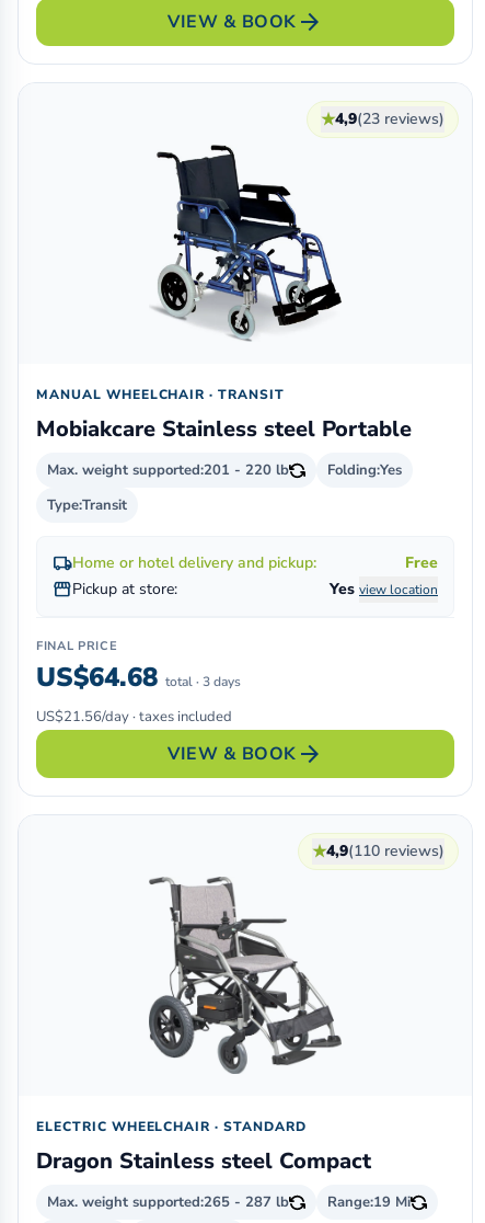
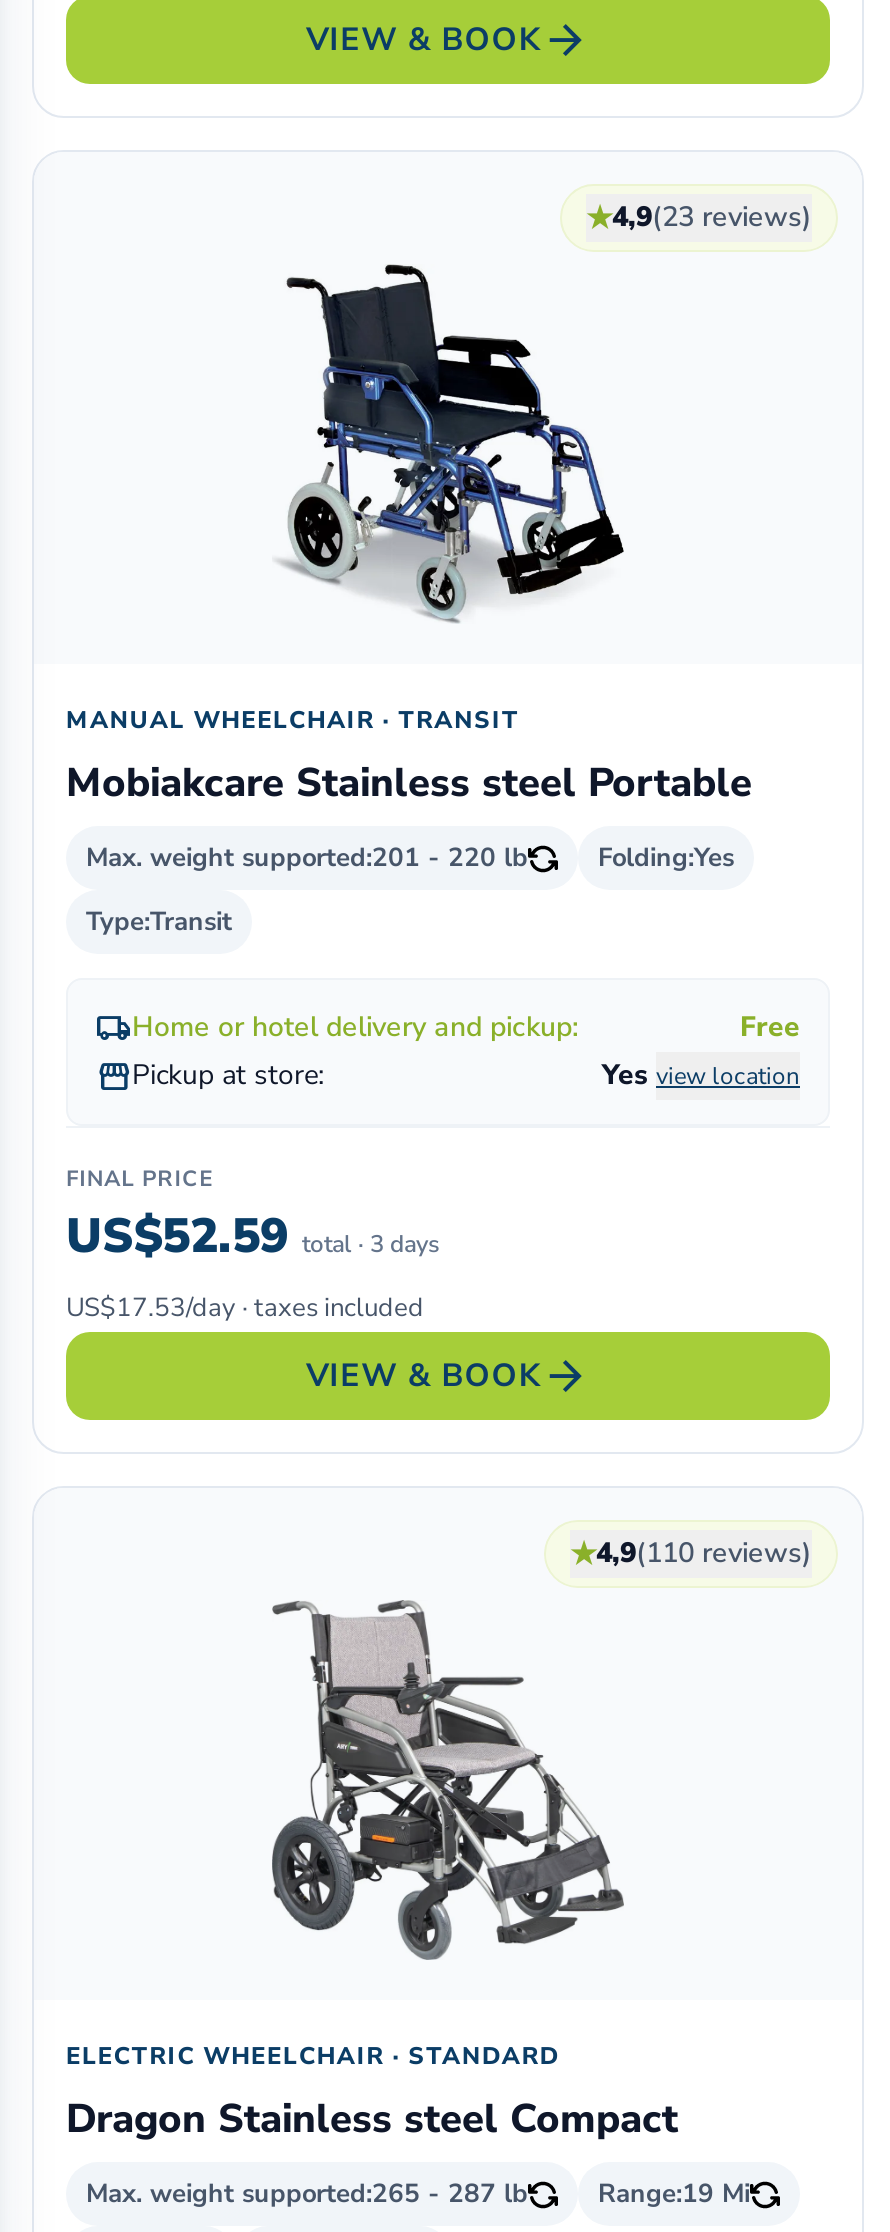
- US$64.68 total · 3 days
+ US$52.59 total · 3 days

- US$21.56/day · taxes included
+ US$17.53/day · taxes included
